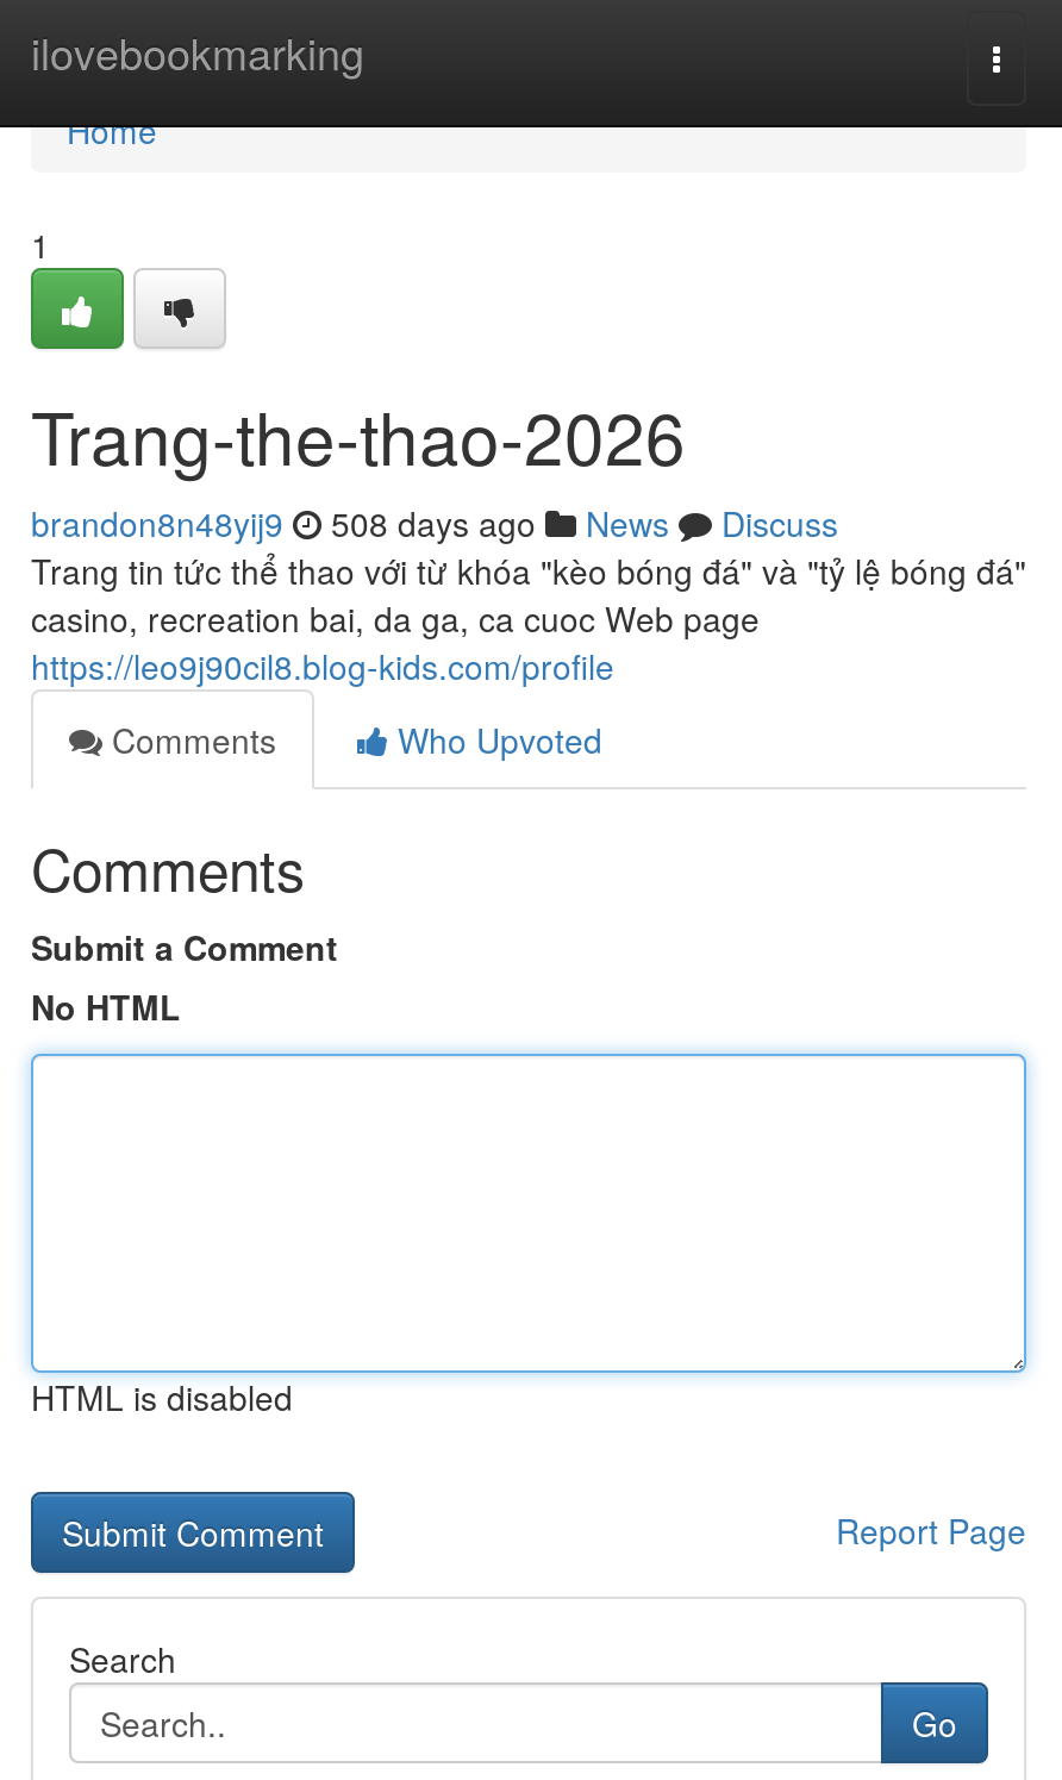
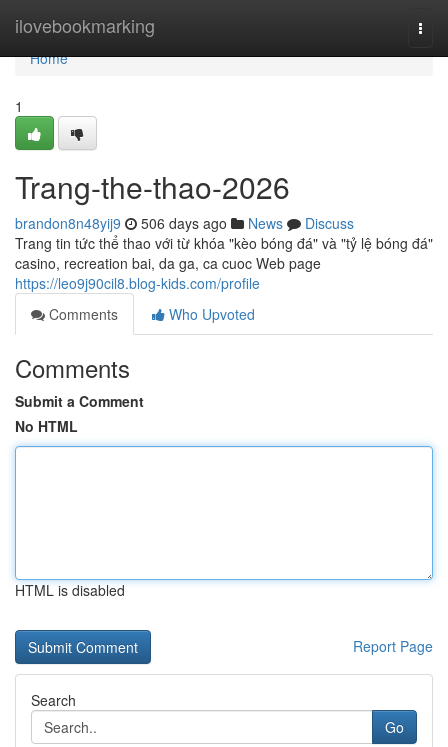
- brandon8n48yij9 508 days ago News Discuss
+ brandon8n48yij9 506 days ago News Discuss
